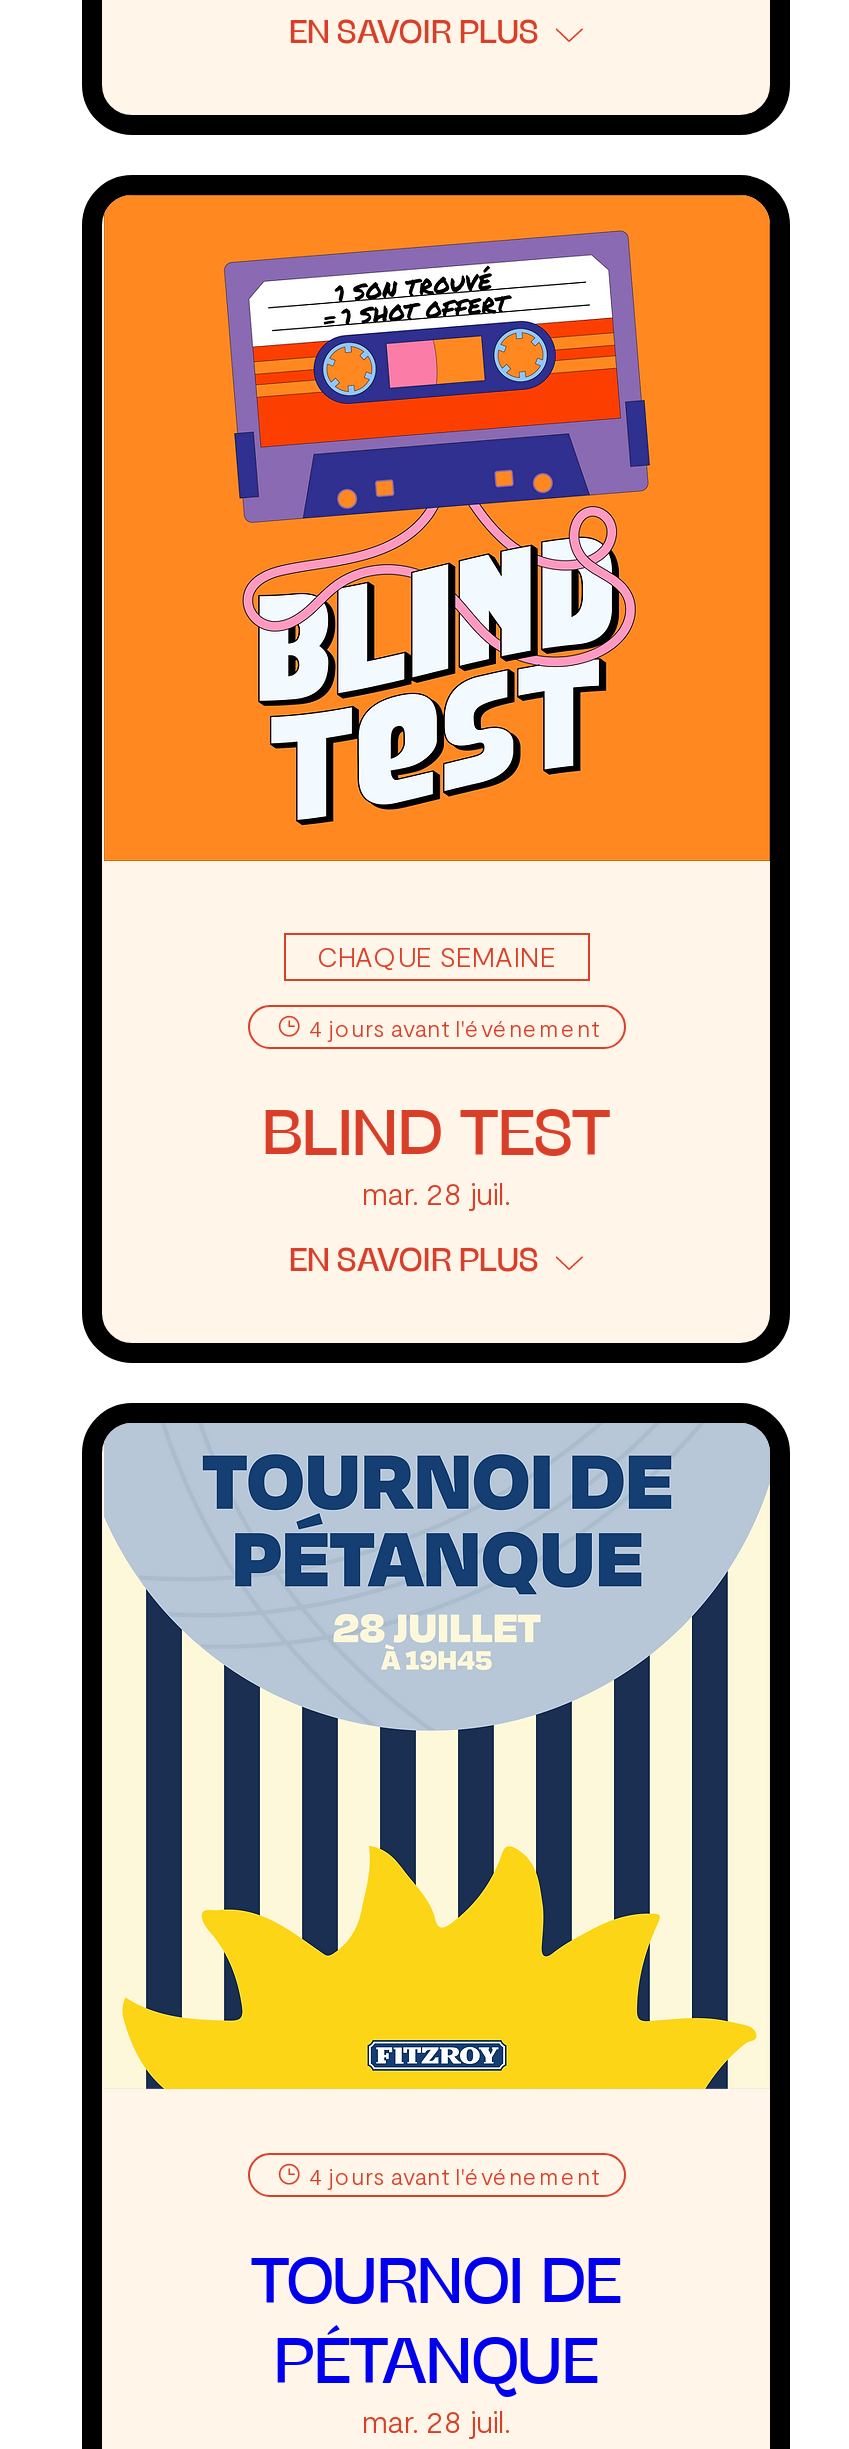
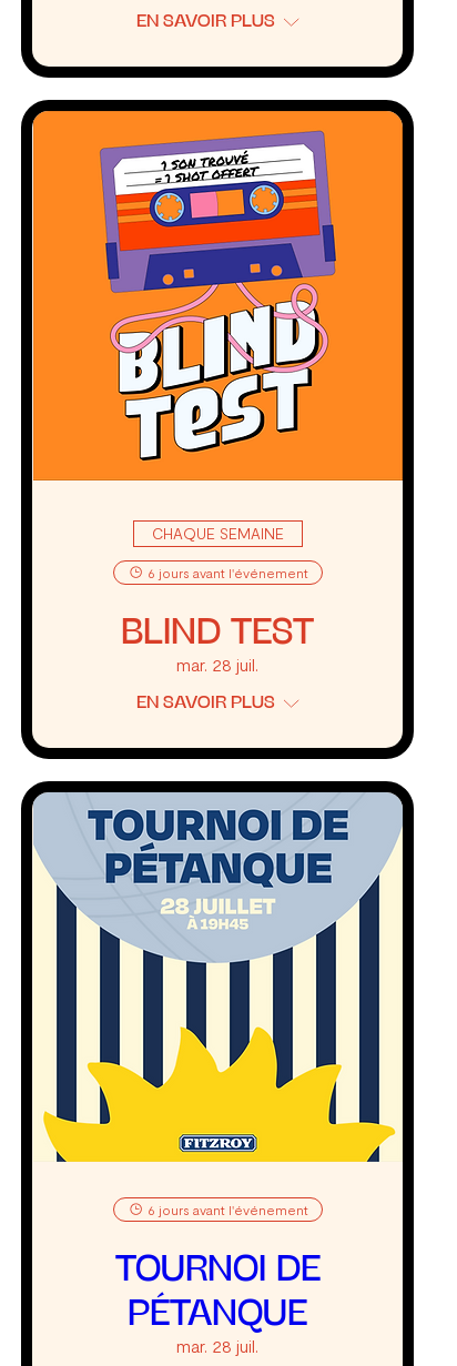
- 4 jours avant l'événement
+ 6 jours avant l'événement

- 4 jours avant l'événement
+ 6 jours avant l'événement
